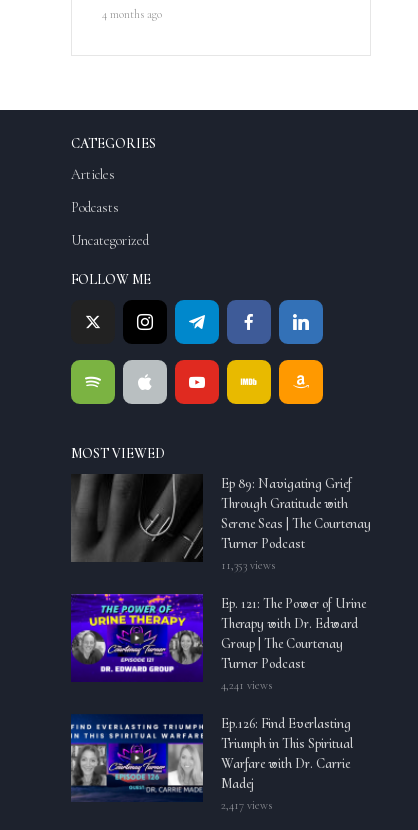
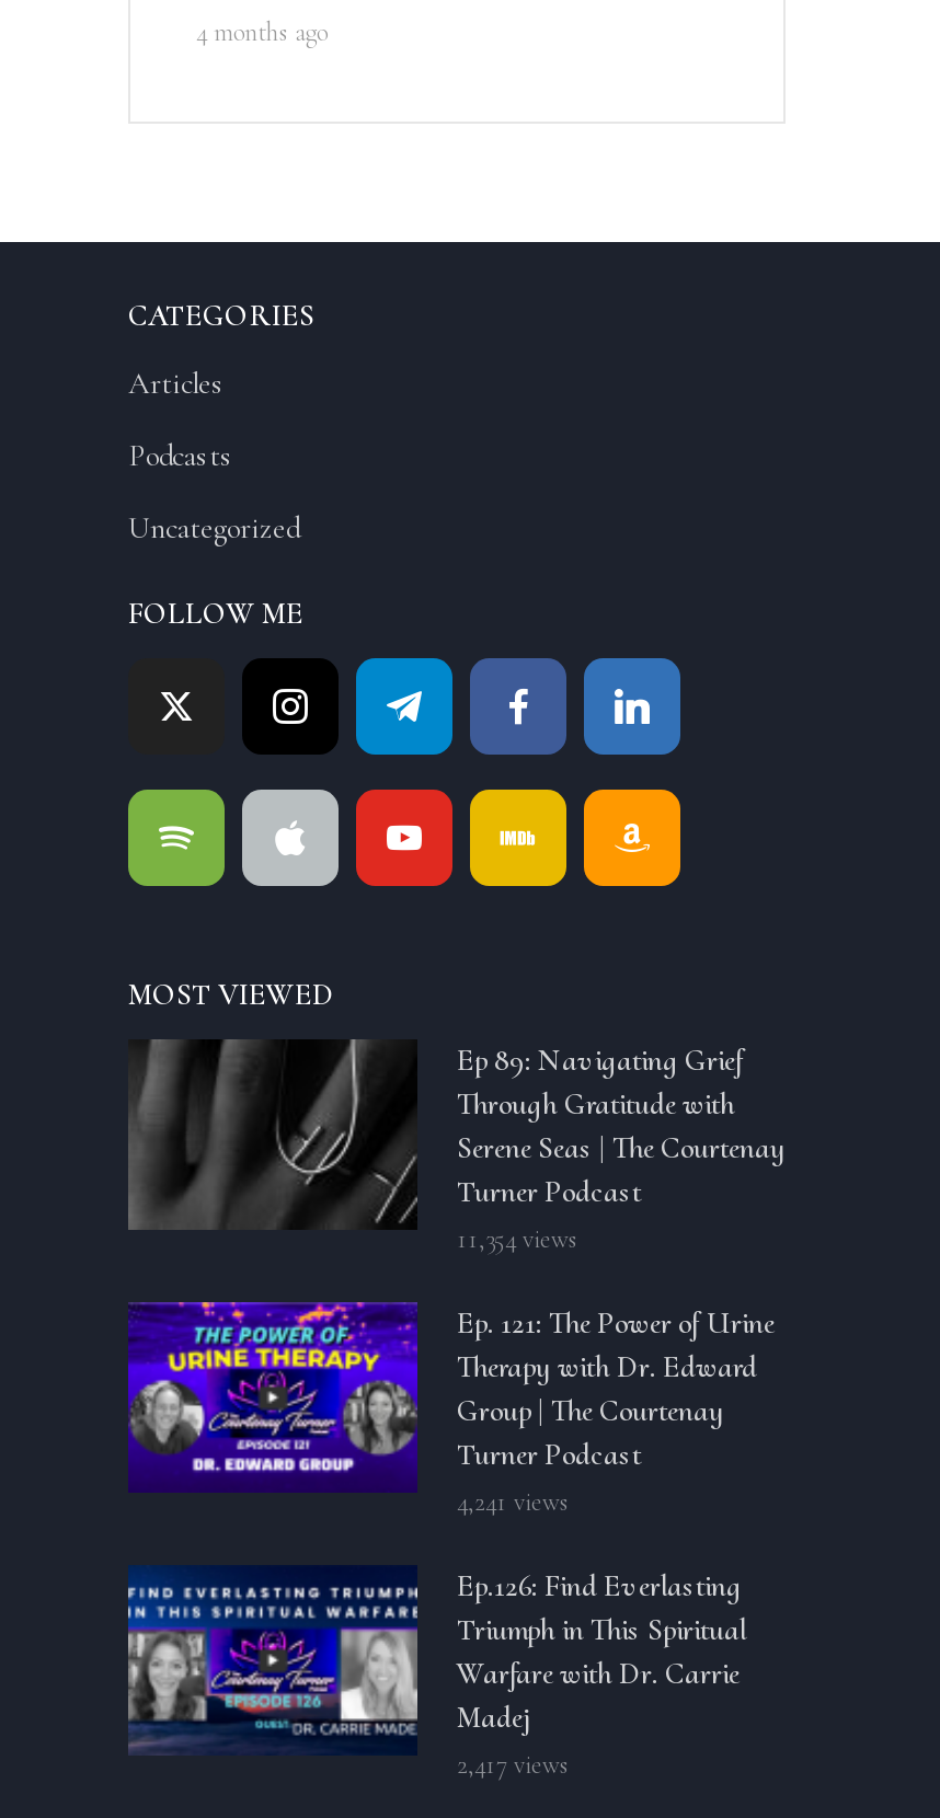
- 11,353 views
+ 11,354 views
